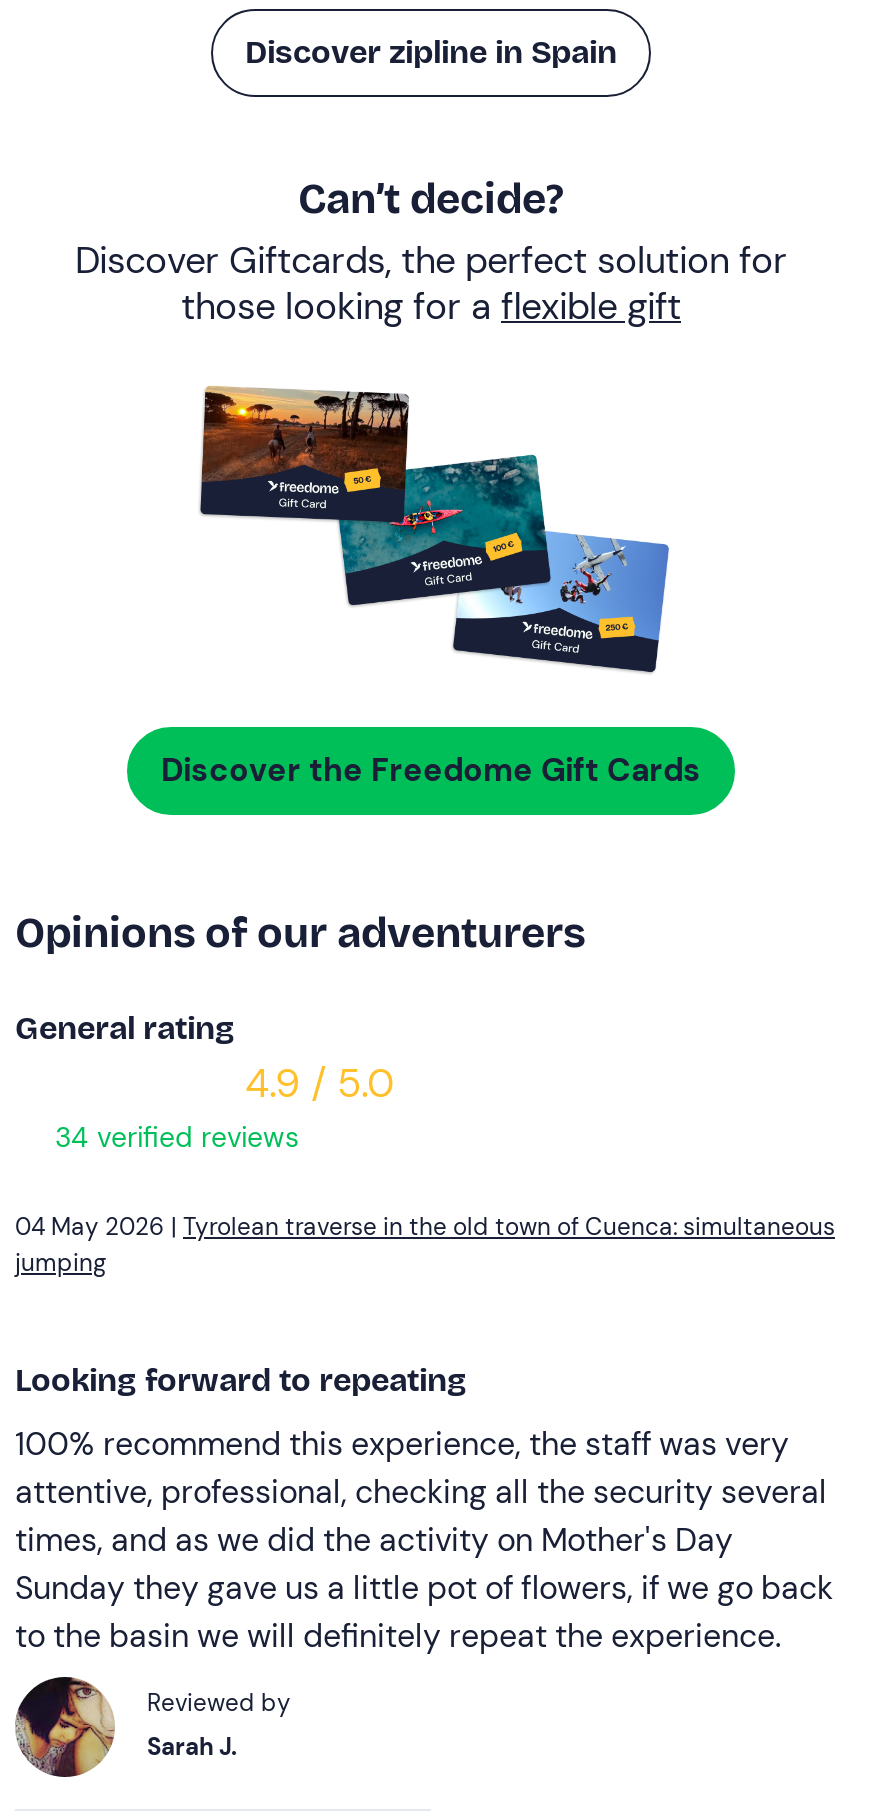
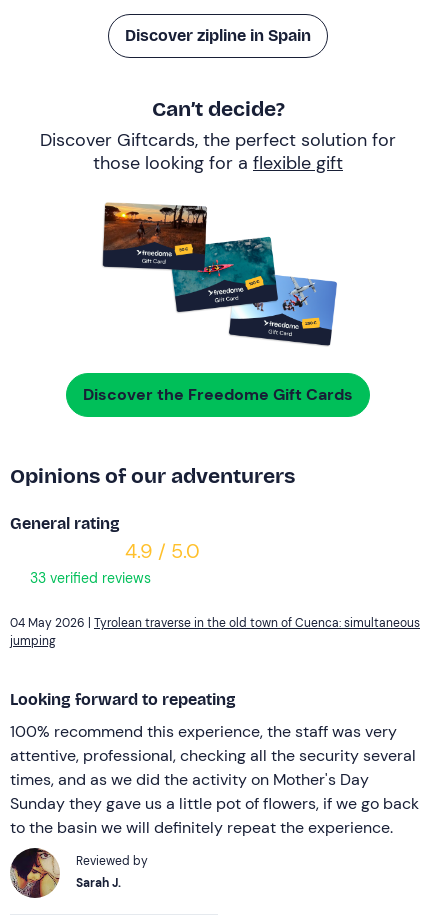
- 34 verified reviews
+ 33 verified reviews
